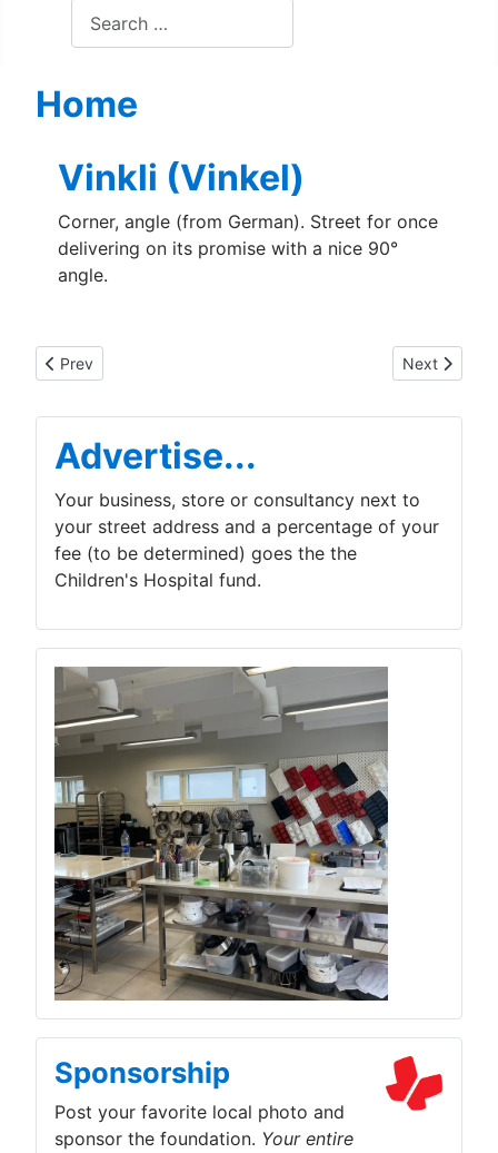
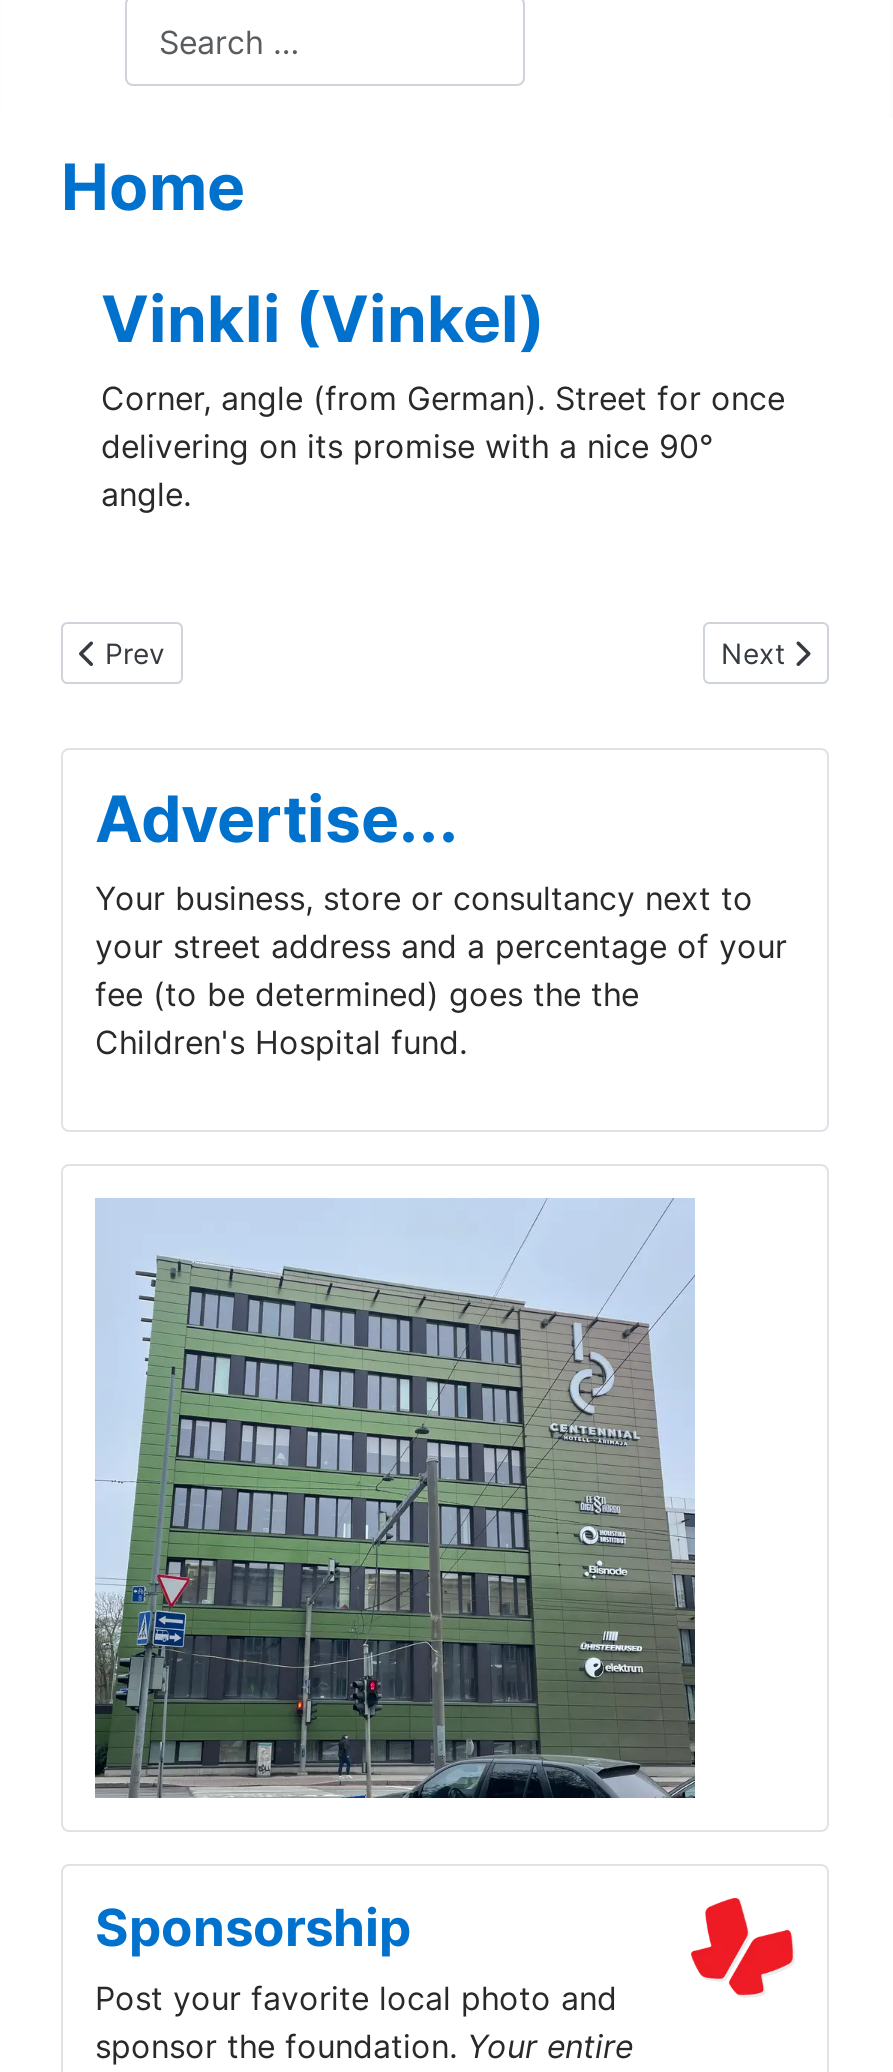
- [image]
+ [image]
